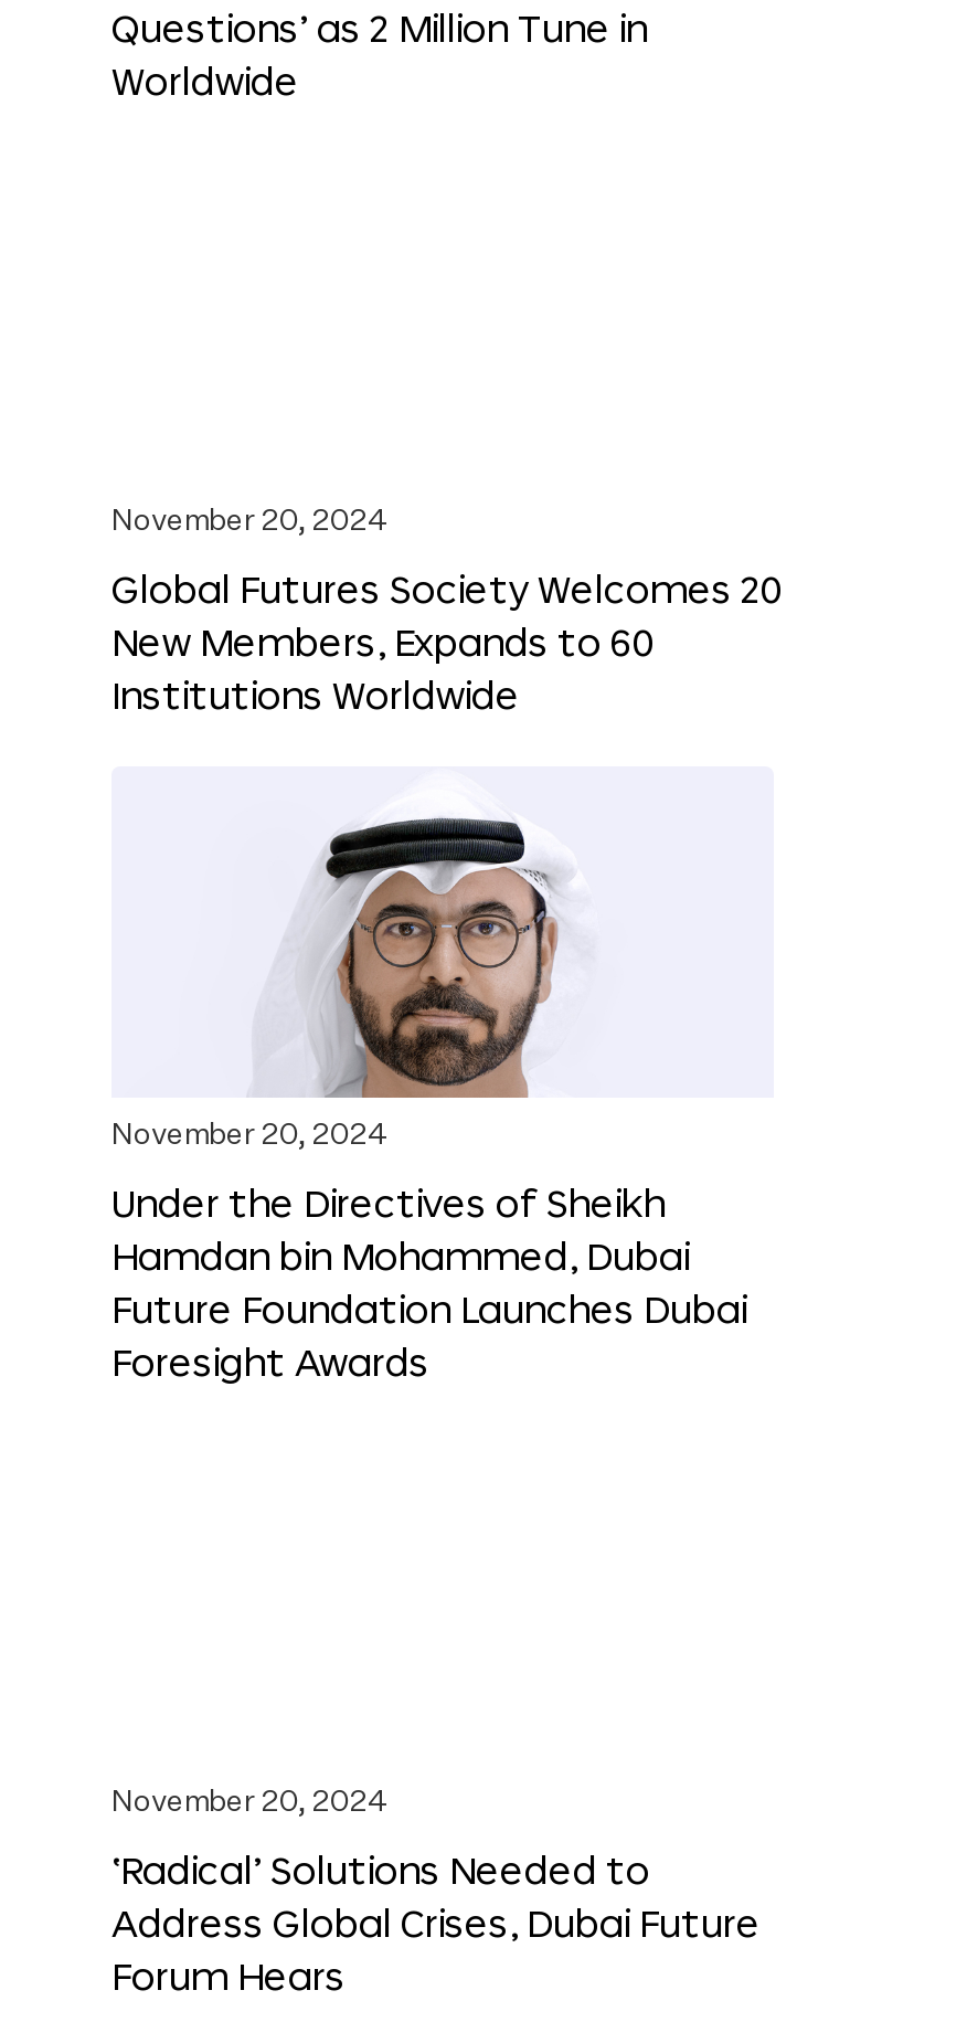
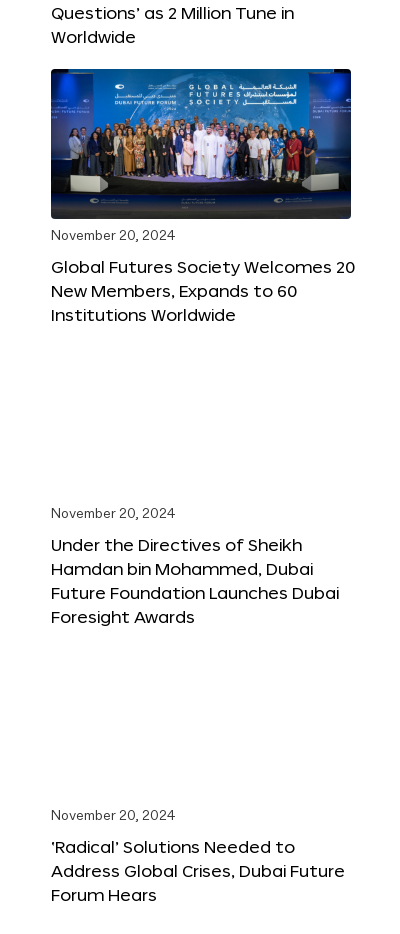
+ [image]

- [image]
